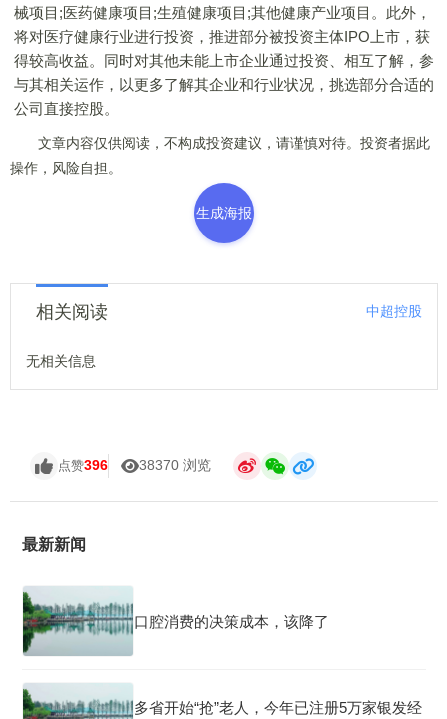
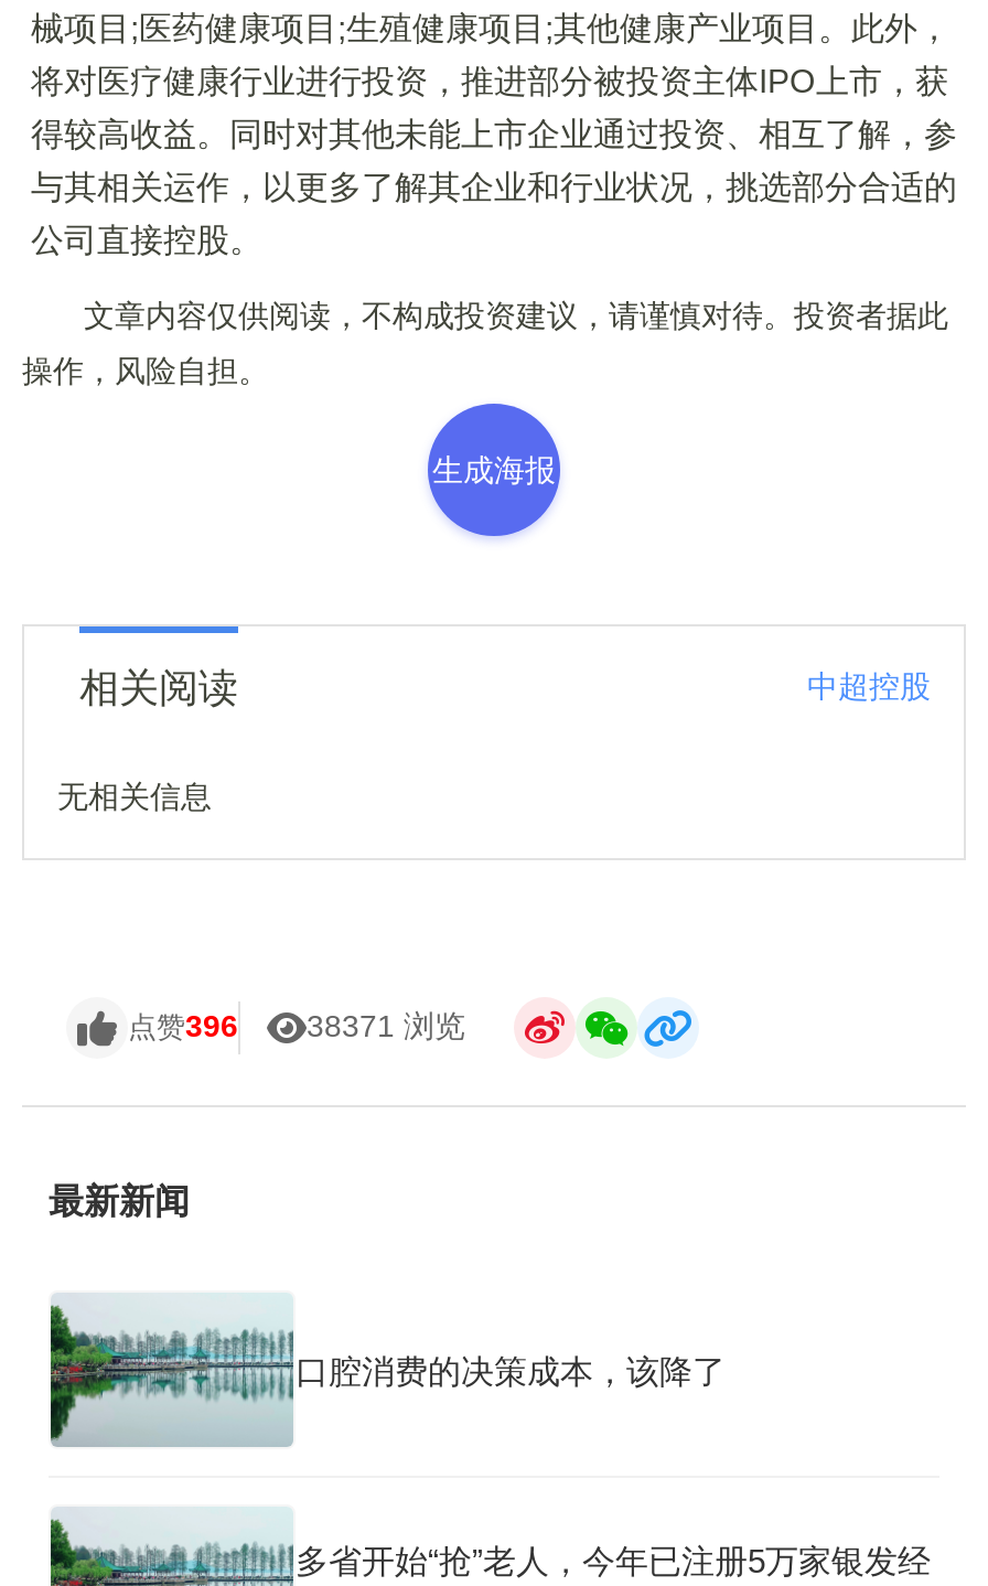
- 点赞396 38370 浏览
+ 点赞396 38371 浏览
